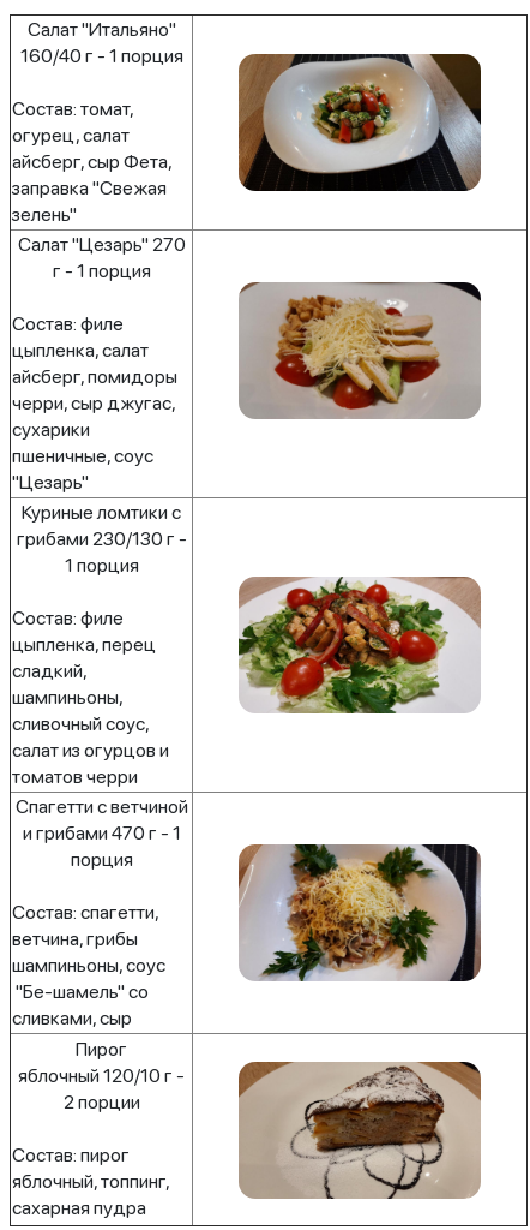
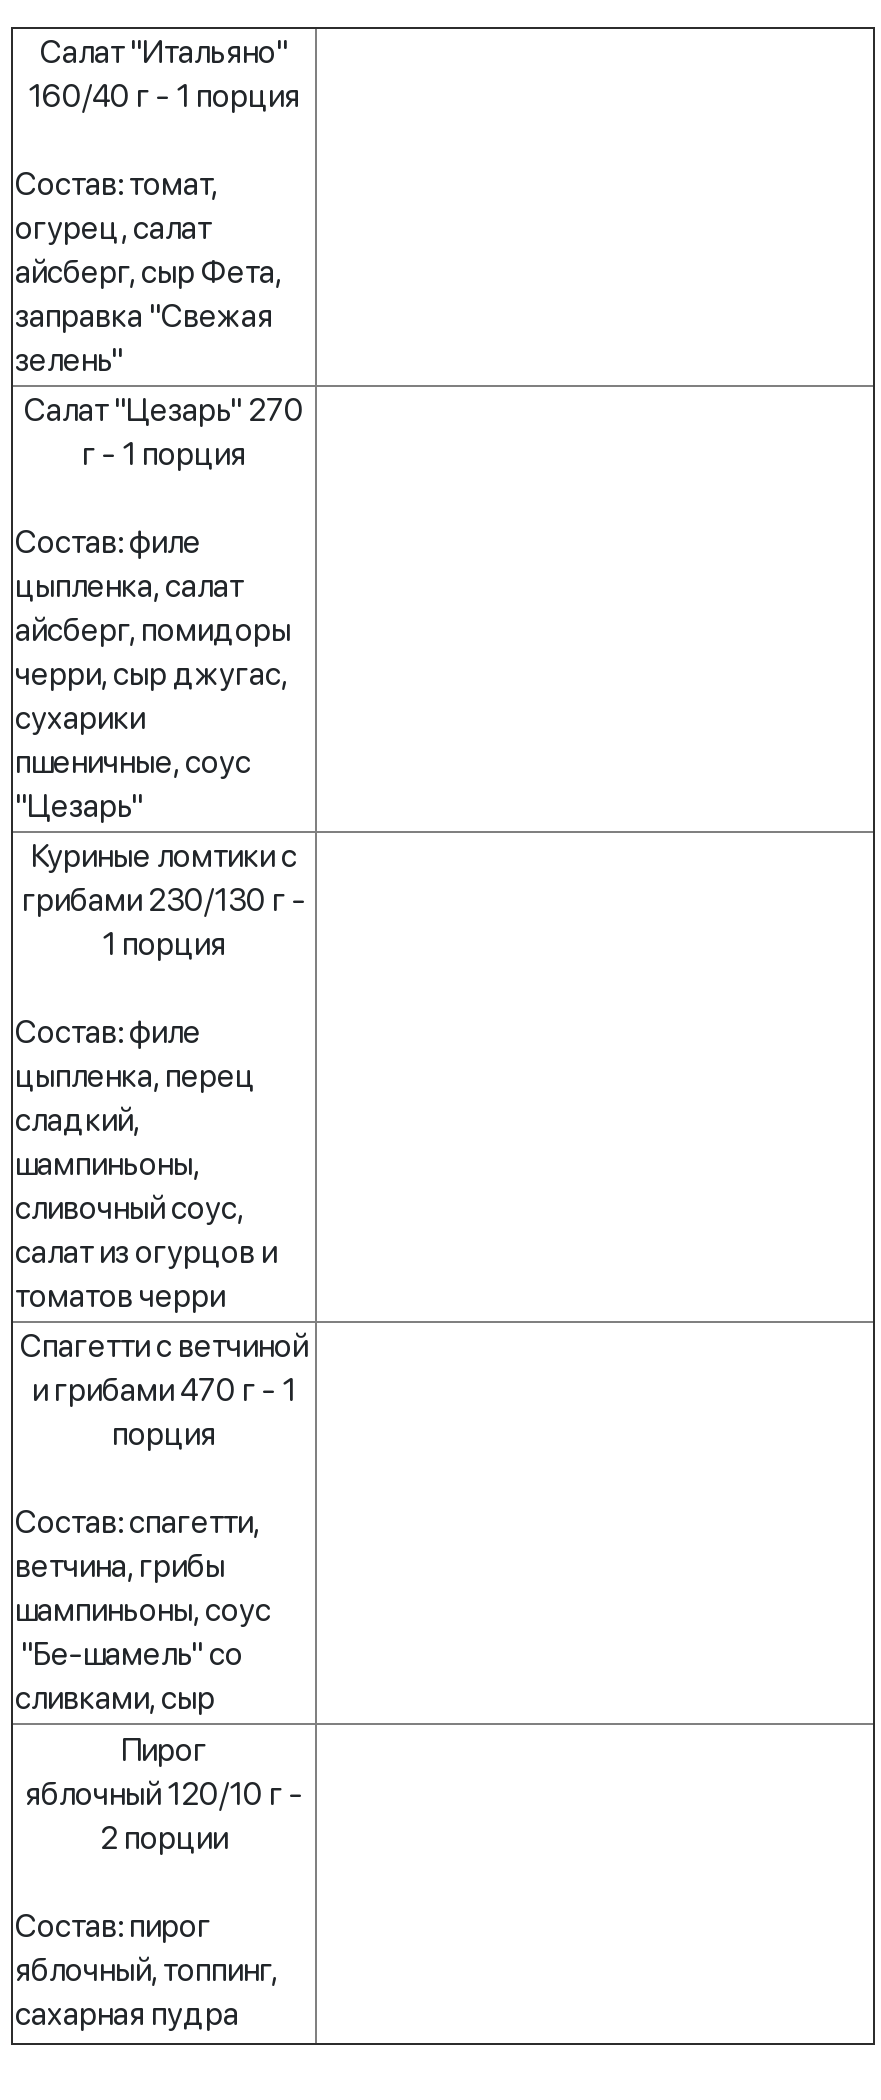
- [image]

- [image]

- [image]

- [image]

- [image]
